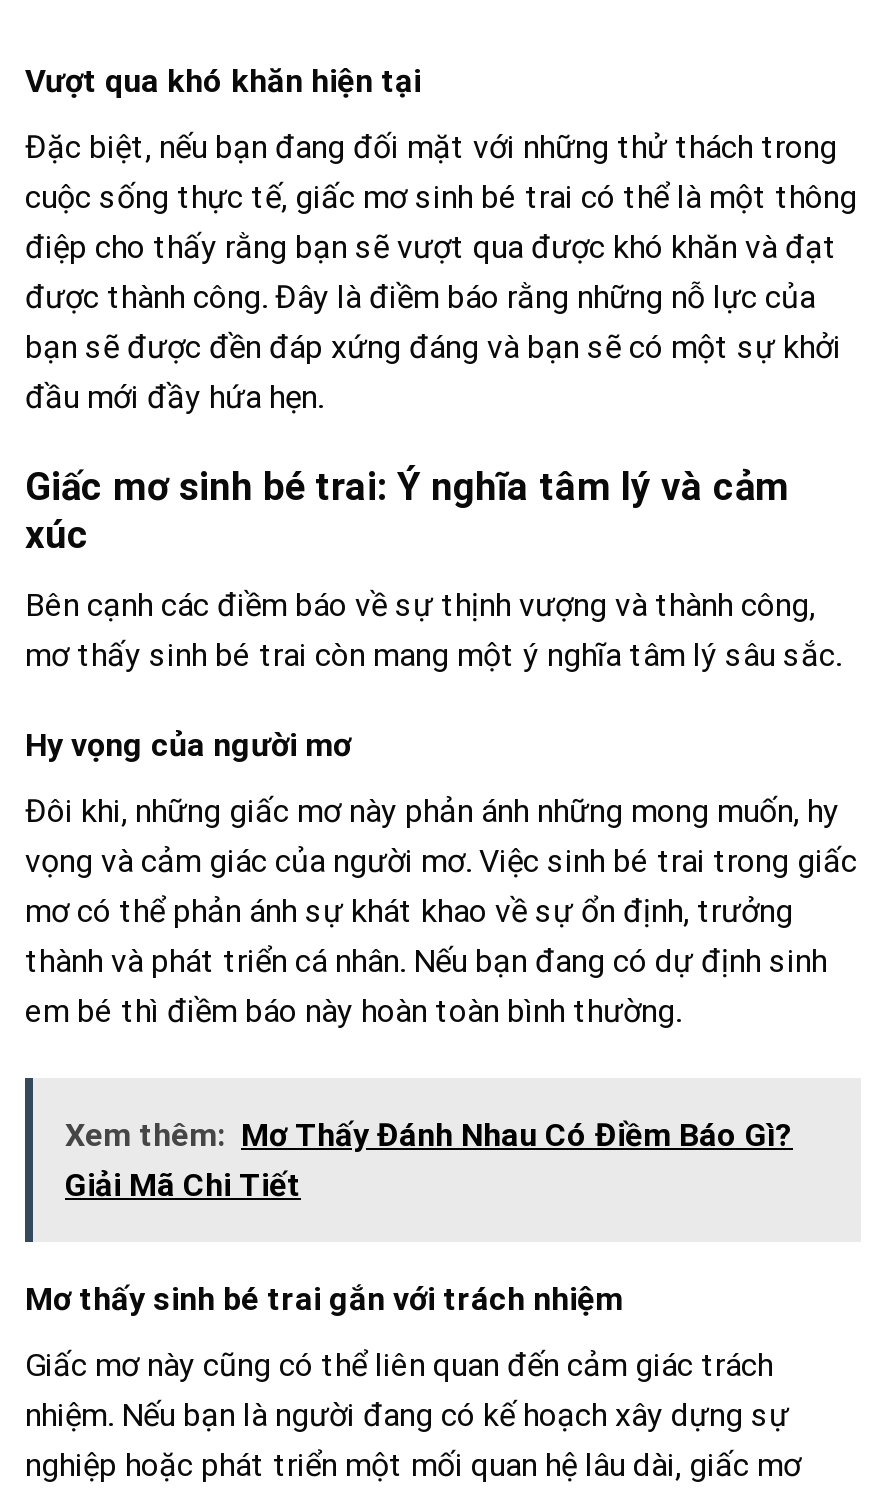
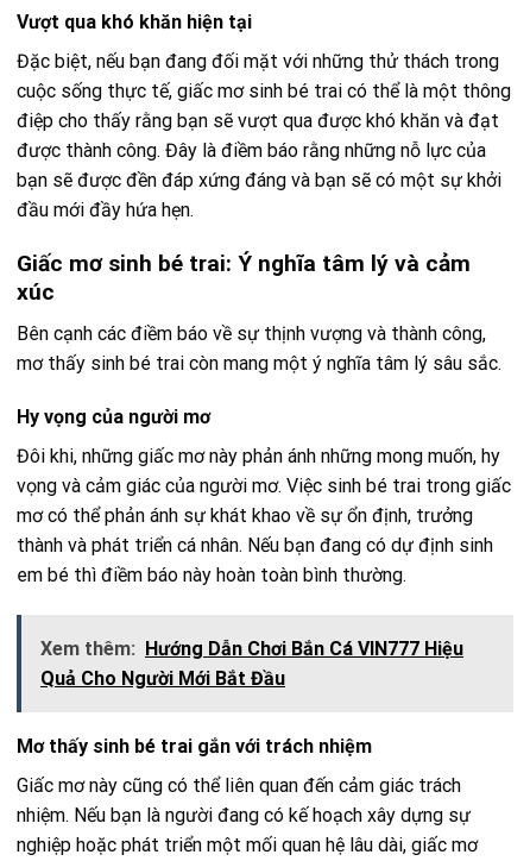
- Xem thêm: Mơ Thấy Đánh Nhau Có Điềm Báo Gì?
- Giải Mã Chi Tiết
+ Xem thêm: Hướng Dẫn Chơi Bắn Cá VIN777 Hiệu
+ Quả Cho Người Mới Bắt Đầu
